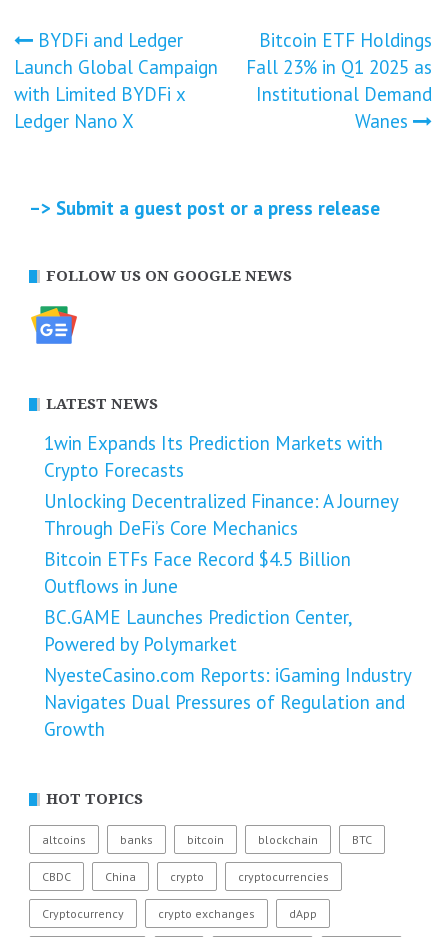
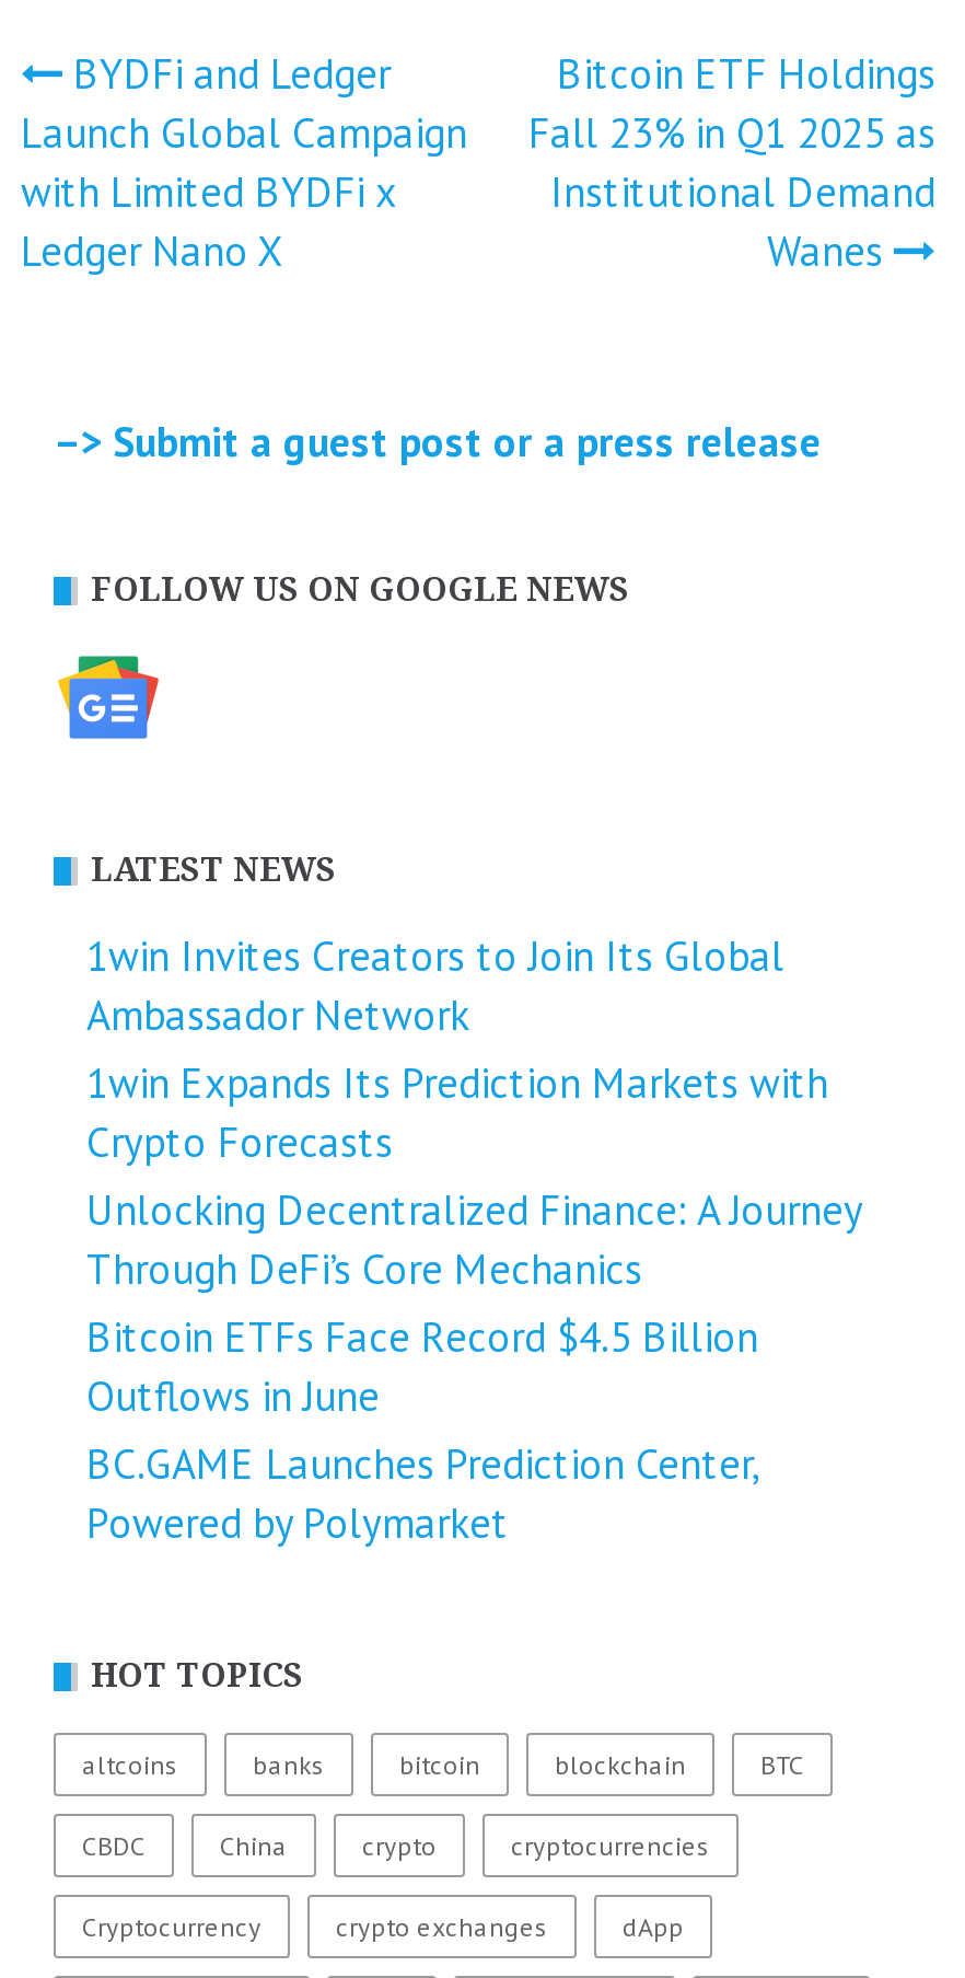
+ 1win Invites Creators to Join Its Global
+ Ambassador Network

moved down: 1win Expands Its Prediction Markets with | Crypto Forecasts | Unlocking Decentralized Finance: A Journey | Through DeFi’s Core Mechanics | Bitcoin ETFs Face Record $4.5 Billion | Outflows in June | BC.GAME Launches Prediction Center, | Powered by Polymarket

- NyesteCasino.com Reports: iGaming Industry
- Navigates Dual Pressures of Regulation and
- Growth
